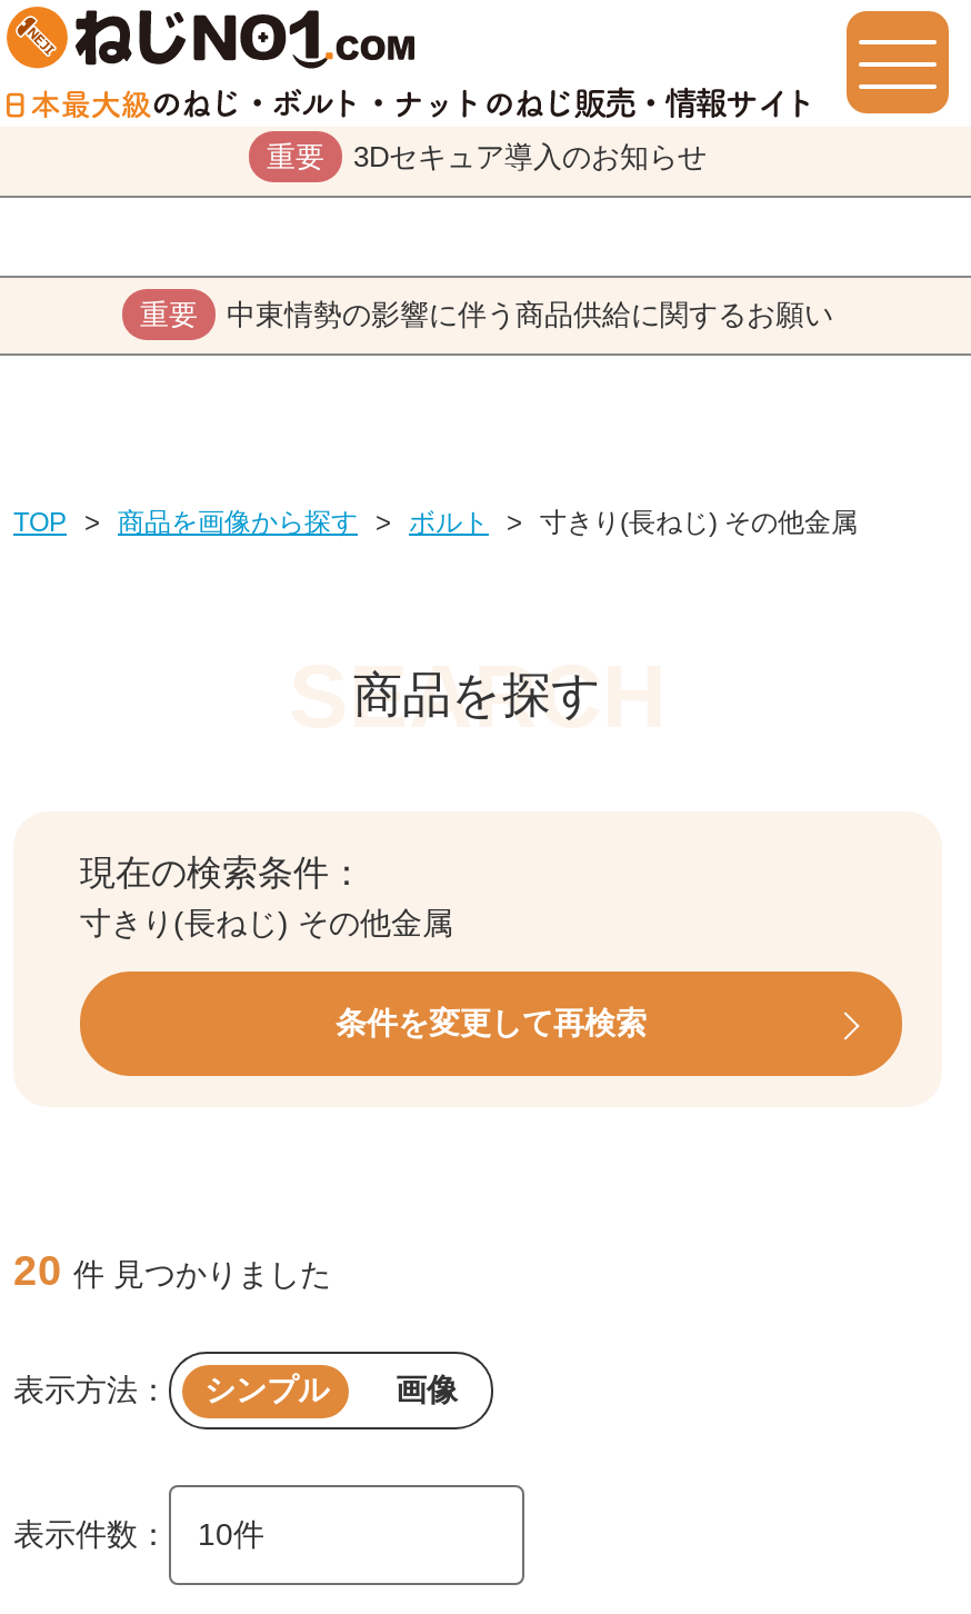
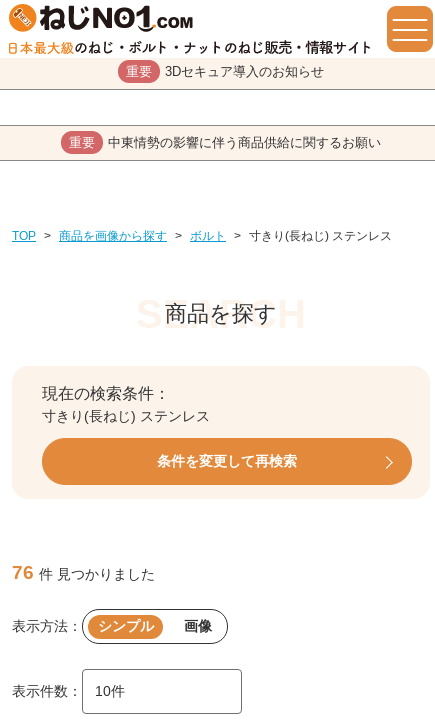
- TOP > 商品を画像から探す > ボルト > 寸きり(長ねじ) その他金属
+ TOP > 商品を画像から探す > ボルト > 寸きり(長ねじ) ステンレス

- 寸きり(長ねじ) その他金属
+ 寸きり(長ねじ) ステンレス

- 20 件 見つかりました
+ 76 件 見つかりました
